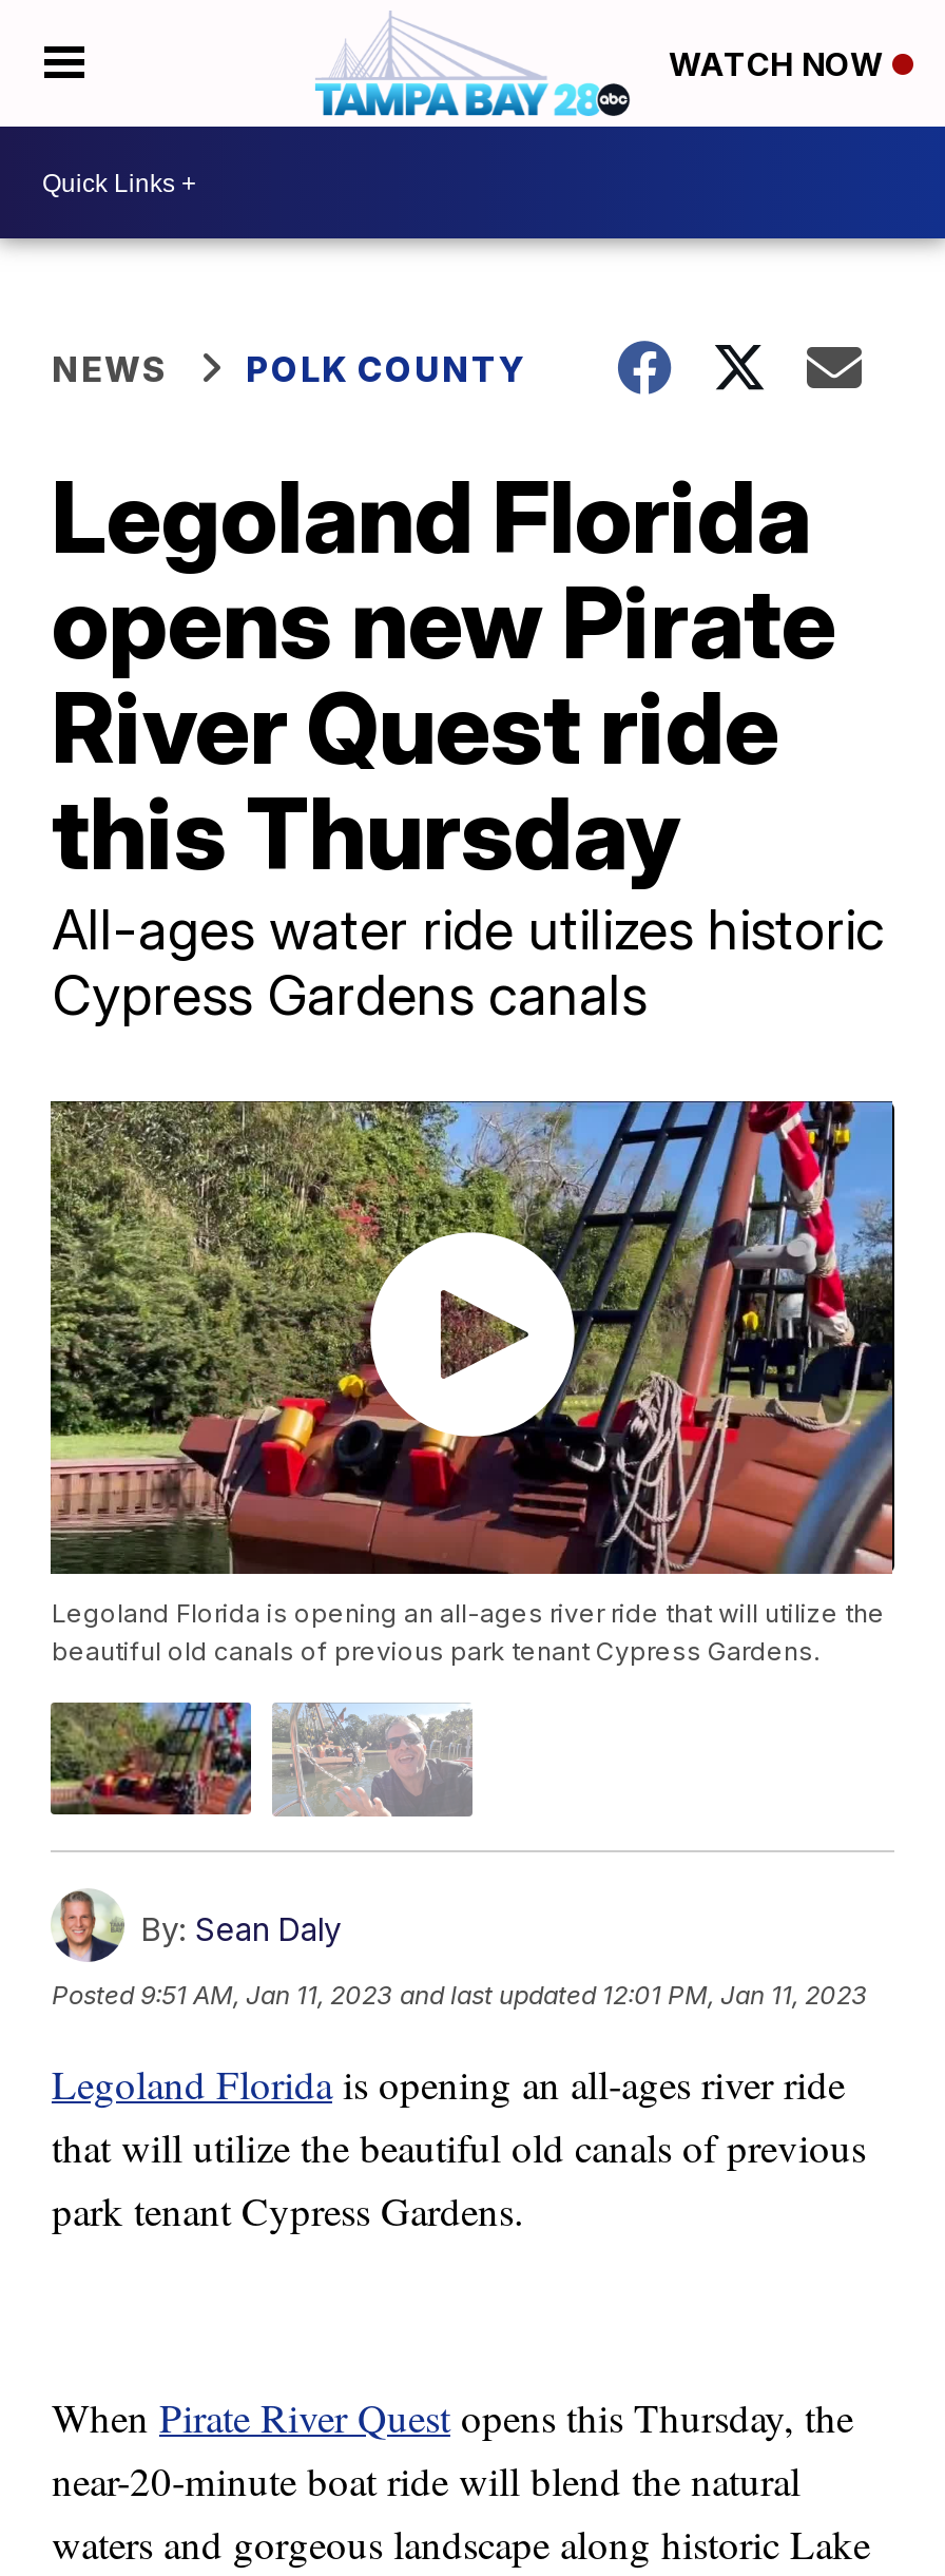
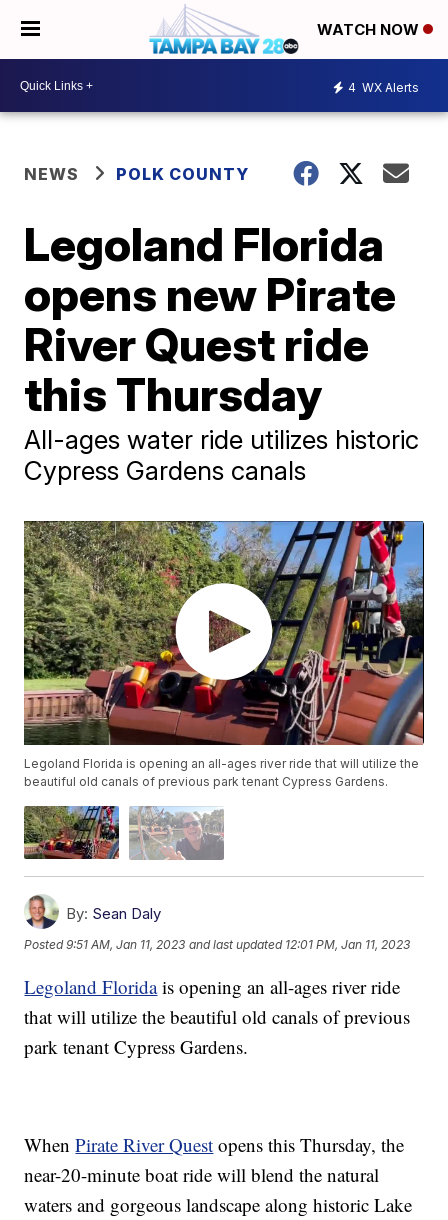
+ 4 WX Alerts
